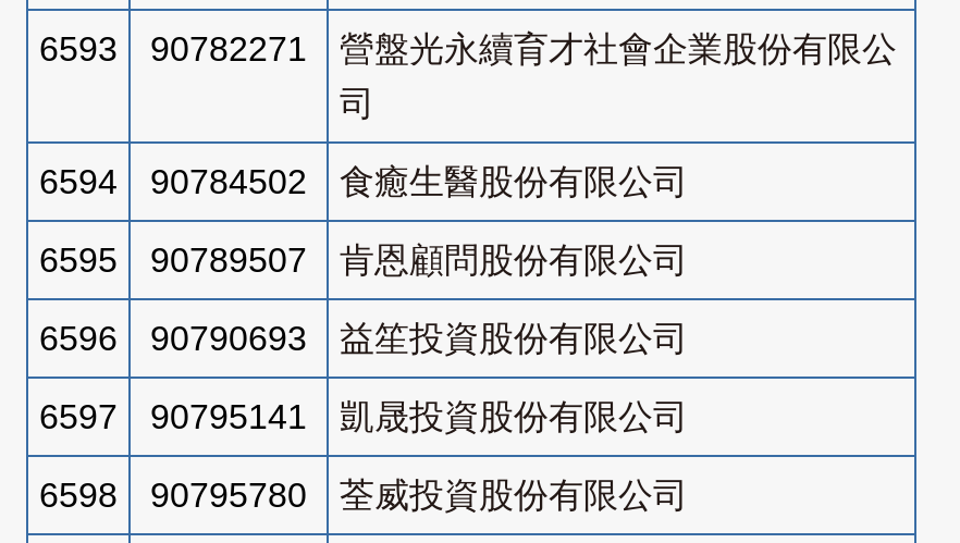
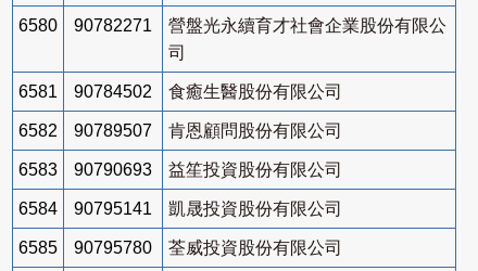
- 6593 90782271 營盤光永續育才社會企業股份有限公
+ 6580 90782271 營盤光永續育才社會企業股份有限公

- 6594 90784502 食癒生醫股份有限公司
+ 6581 90784502 食癒生醫股份有限公司

- 6595 90789507 肯恩顧問股份有限公司
+ 6582 90789507 肯恩顧問股份有限公司

- 6596 90790693 益笙投資股份有限公司
+ 6583 90790693 益笙投資股份有限公司

- 6597 90795141 凱晟投資股份有限公司
+ 6584 90795141 凱晟投資股份有限公司

- 6598 90795780 荃威投資股份有限公司
+ 6585 90795780 荃威投資股份有限公司
